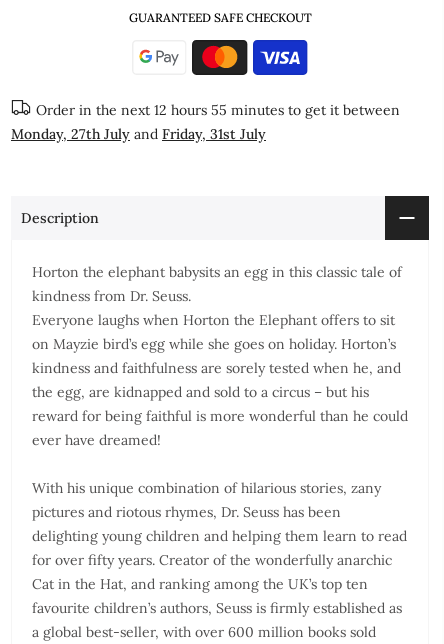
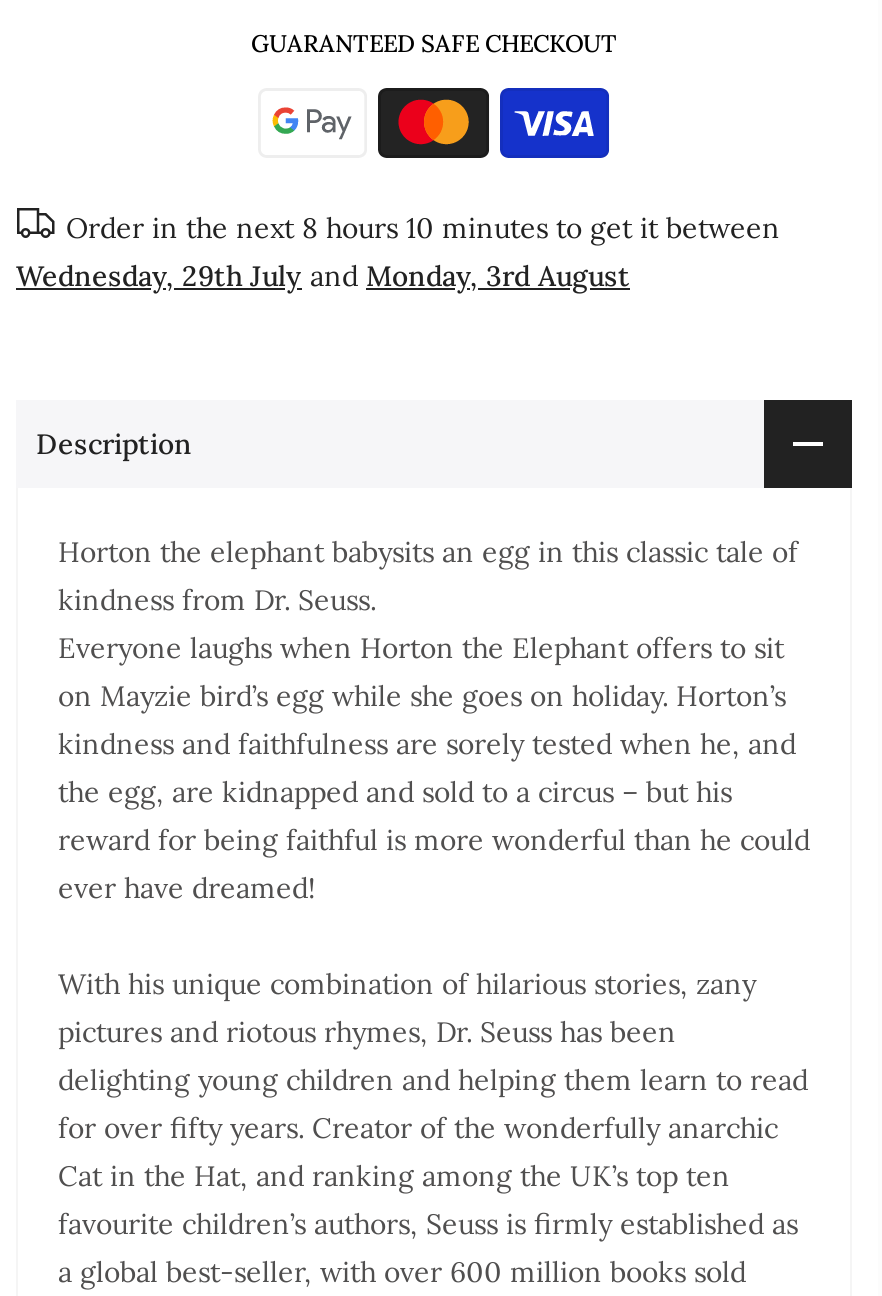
- Order in the next 12 hours 55 minutes to get it between
+ Order in the next 8 hours 10 minutes to get it between

- Monday, 27th July and Friday, 31st July
+ Wednesday, 29th July and Monday, 3rd August
